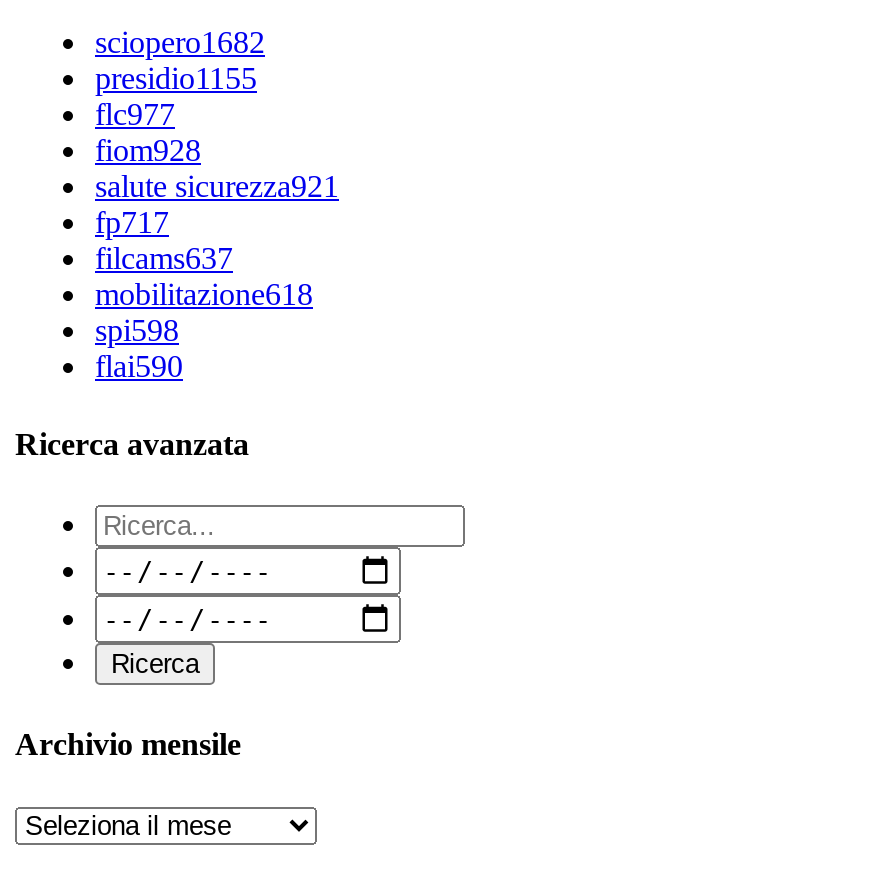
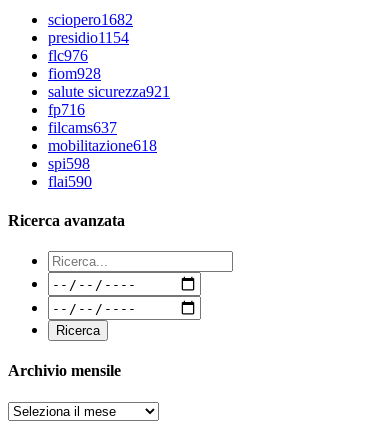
- presidio1155
+ presidio1154

- flc977
+ flc976

- fp717
+ fp716
